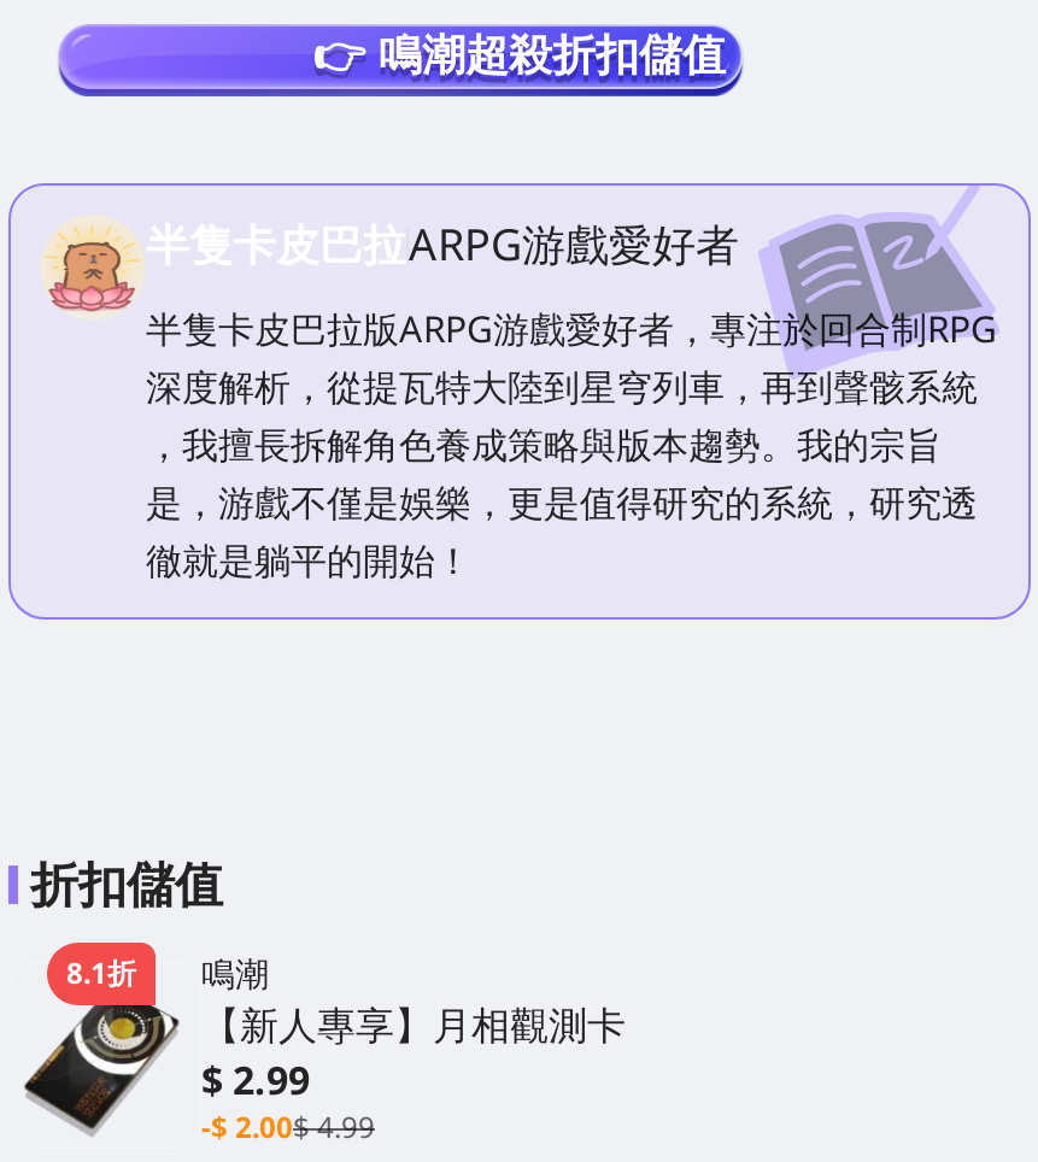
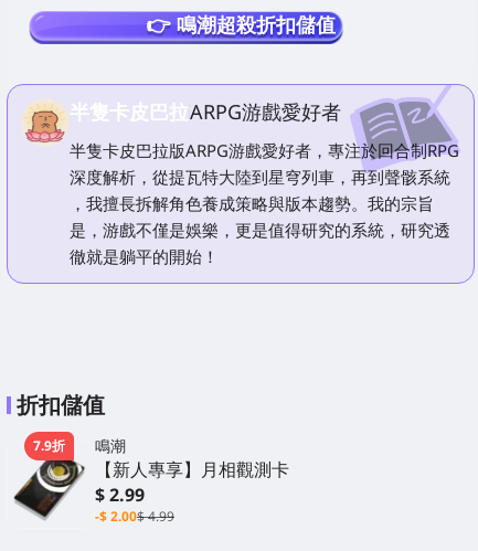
- 8.1折 鳴潮
+ 7.9折 鳴潮
